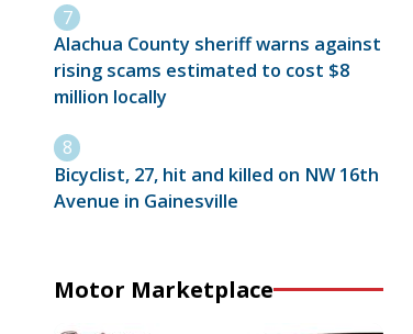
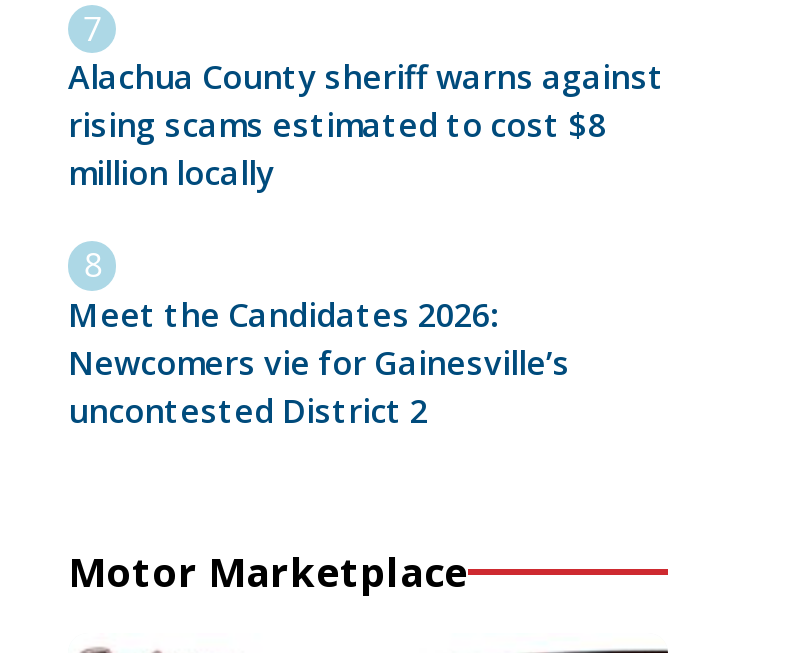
- Bicyclist, 27, hit and killed on NW 16th
- Avenue in Gainesville
+ Meet the Candidates 2026:
+ Newcomers vie for Gainesville’s
+ uncontested District 2
